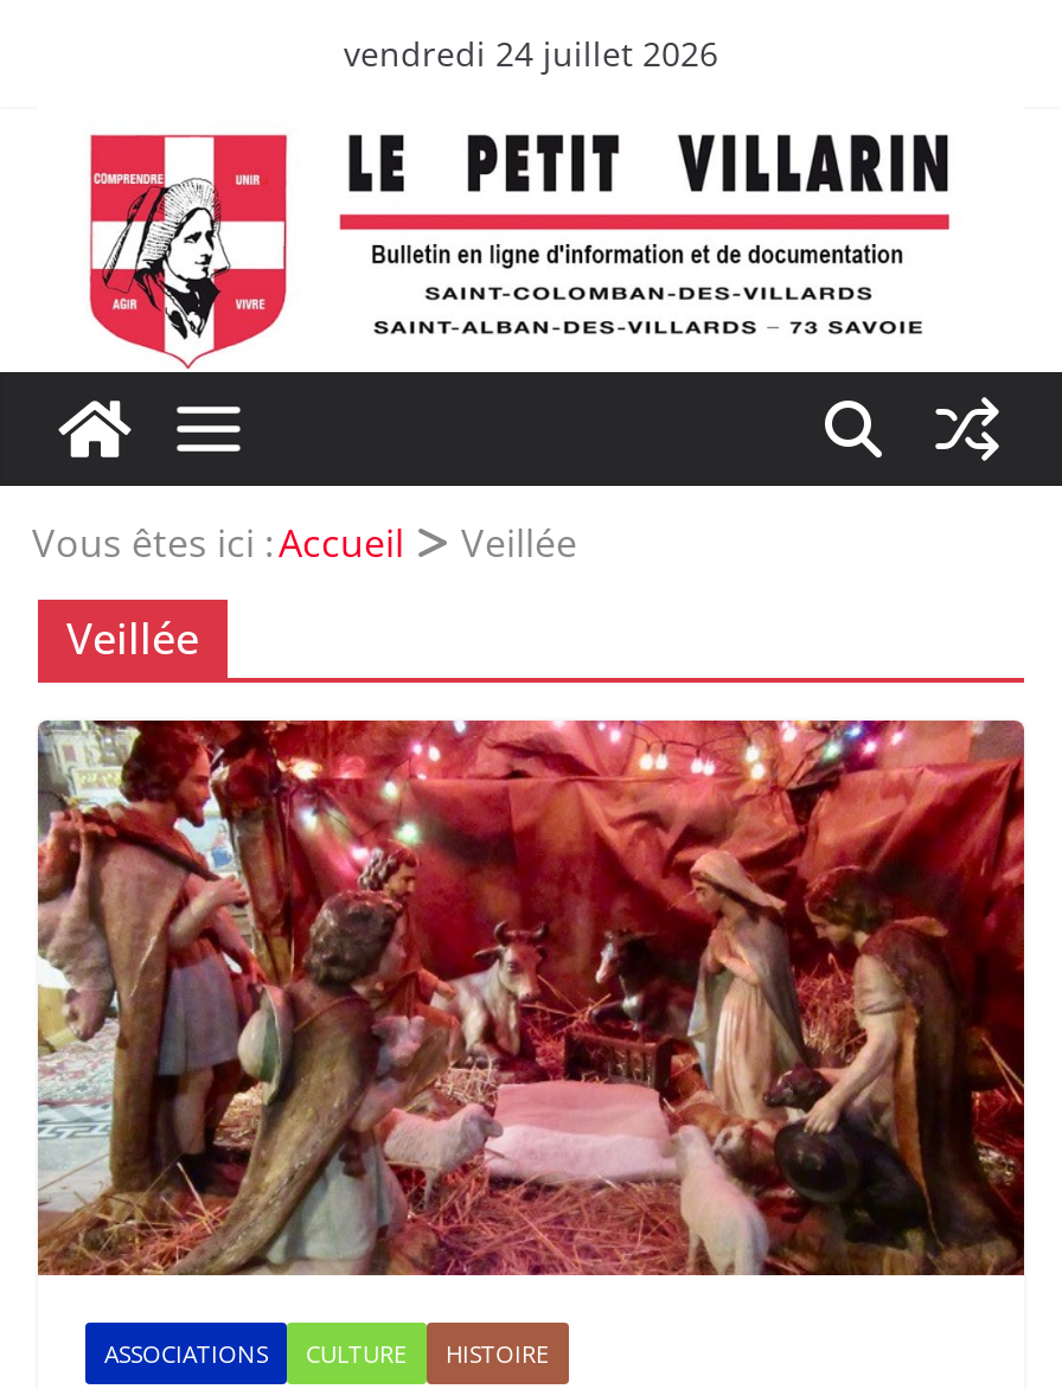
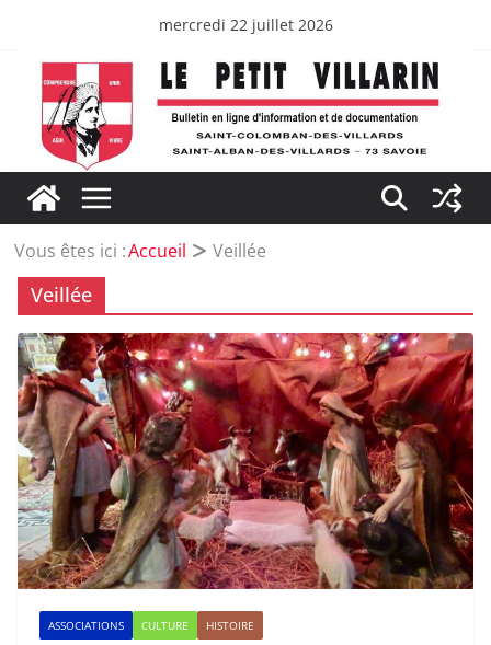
- vendredi 24 juillet 2026
+ mercredi 22 juillet 2026
